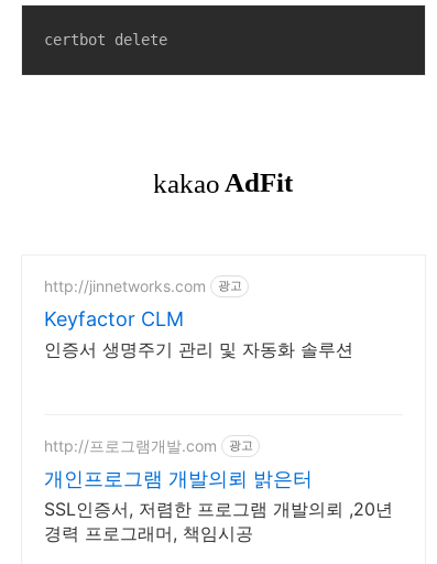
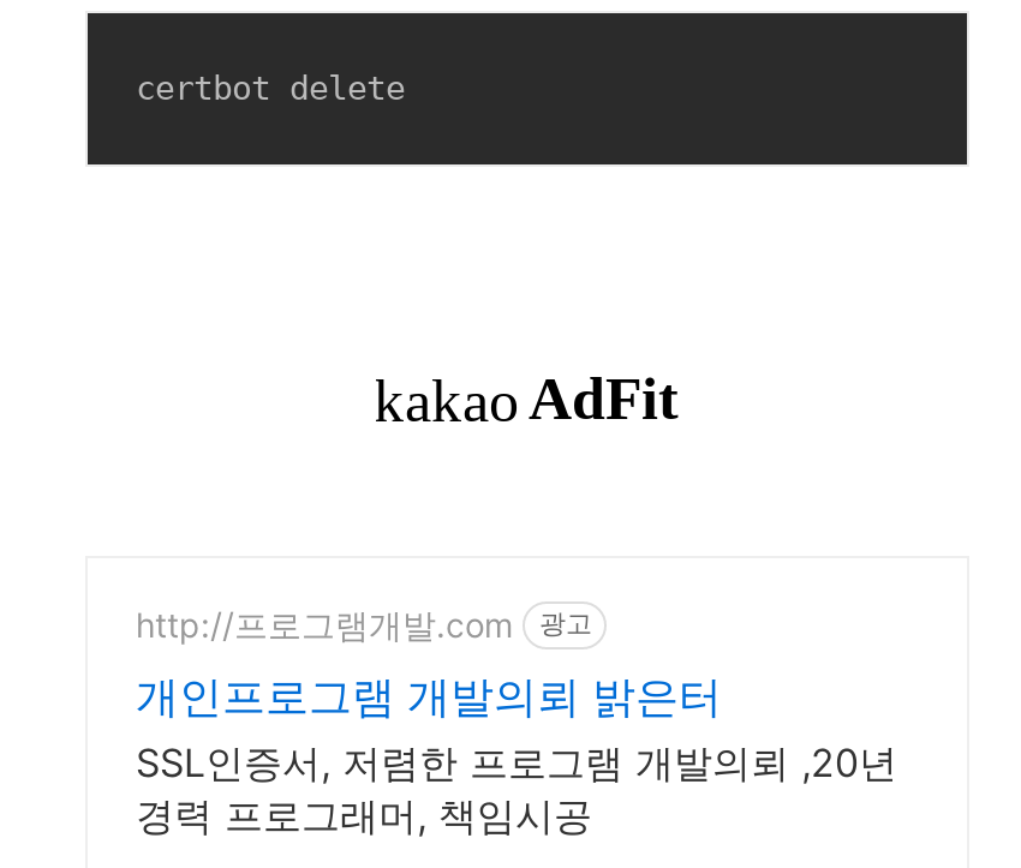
- http://jinnetworks.com
- 광고
- Keyfactor CLM
- 인증서 생명주기 관리 및 자동화 솔루션
